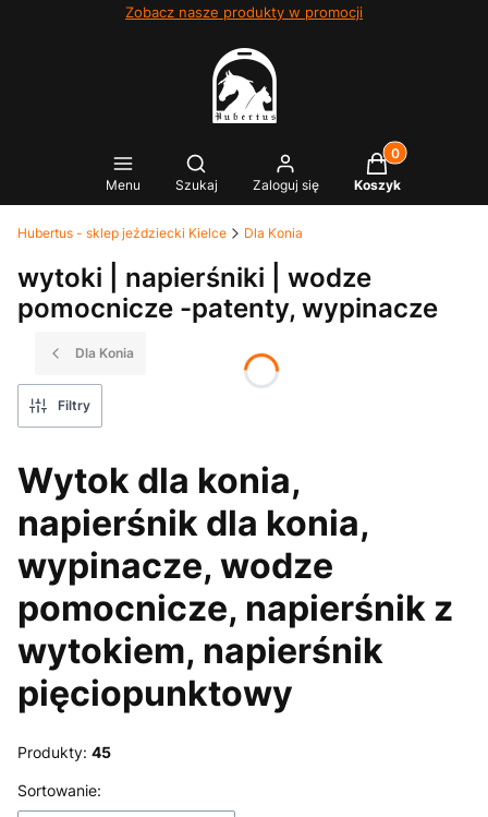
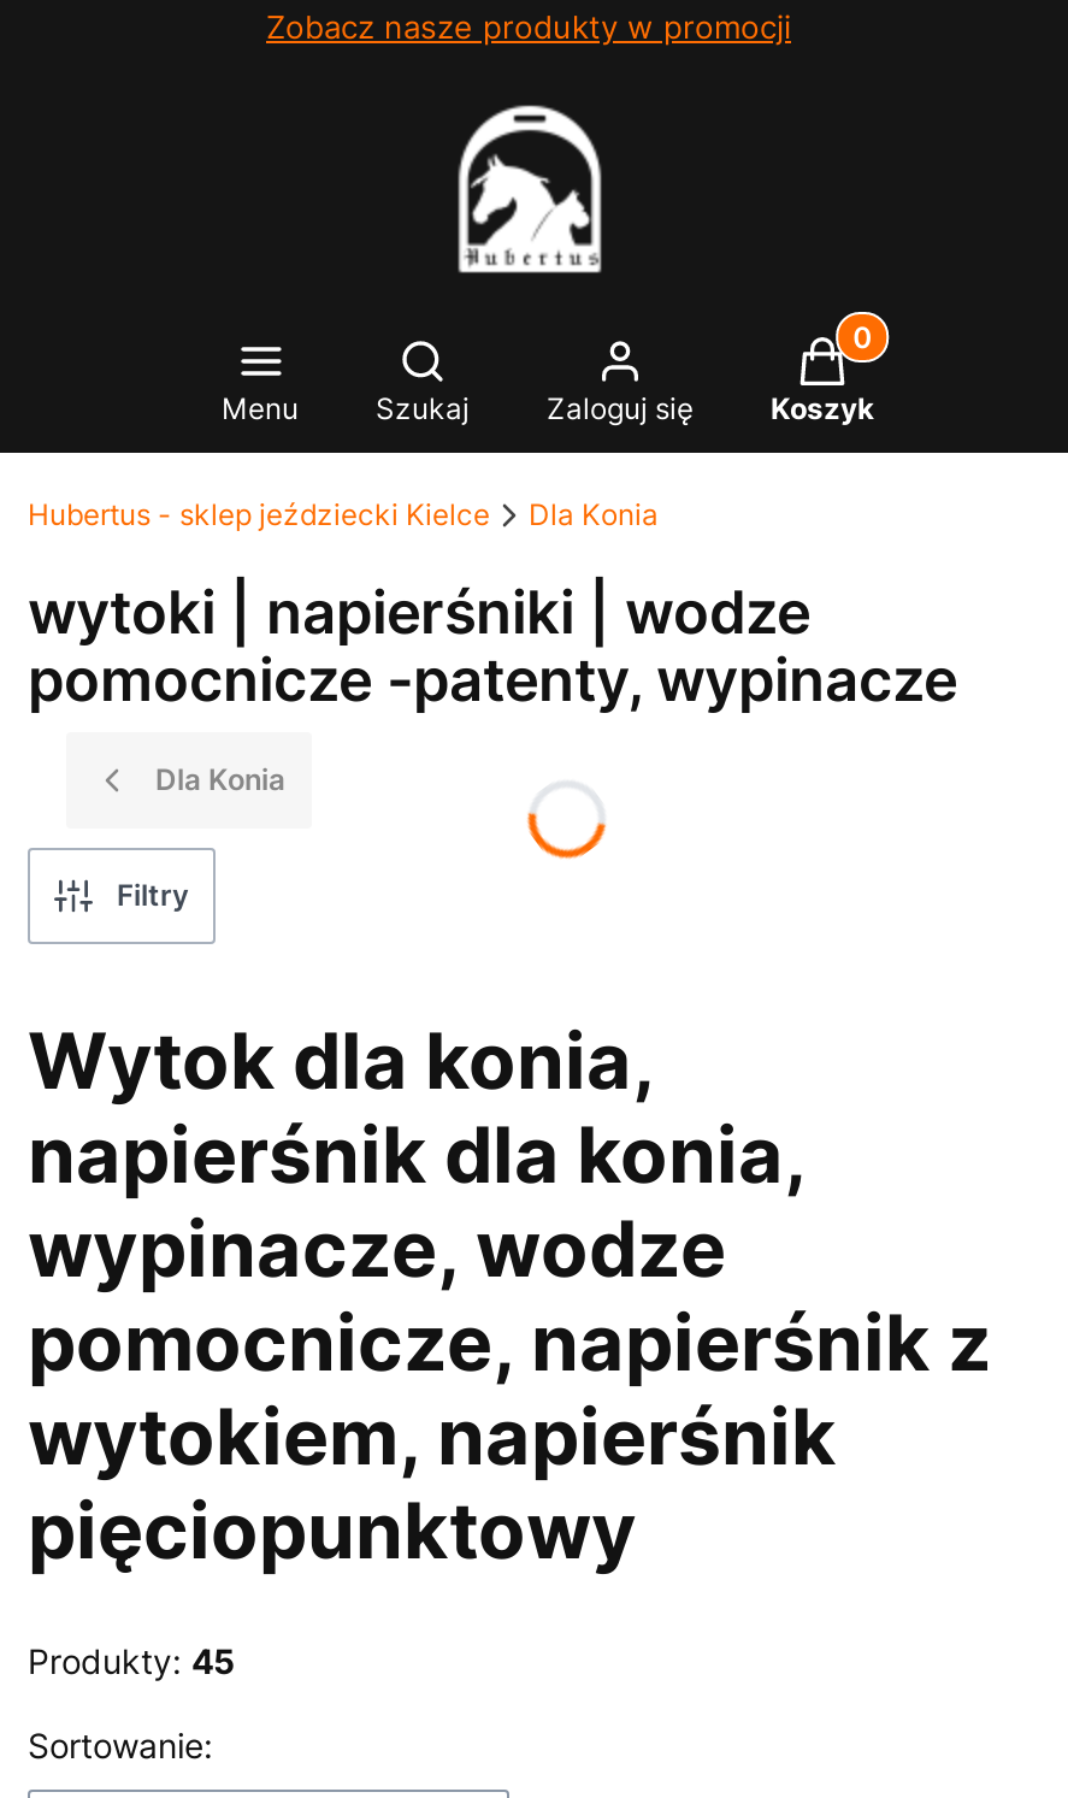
- [image]
+ [image]
